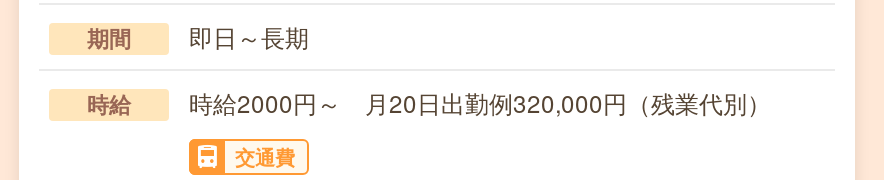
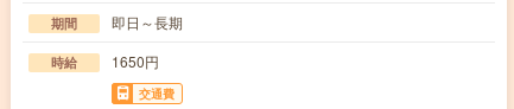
- 時給2000円～ 月20日出勤例320,000円（残業代別）
+ 1650円
